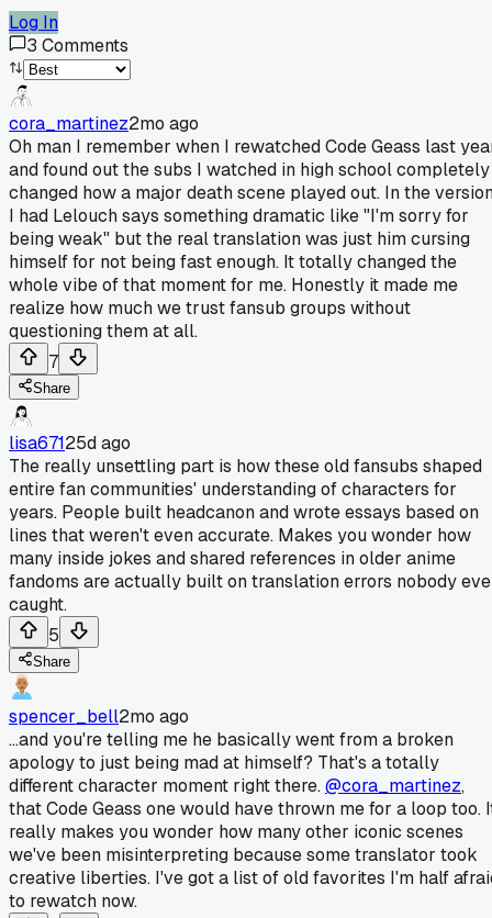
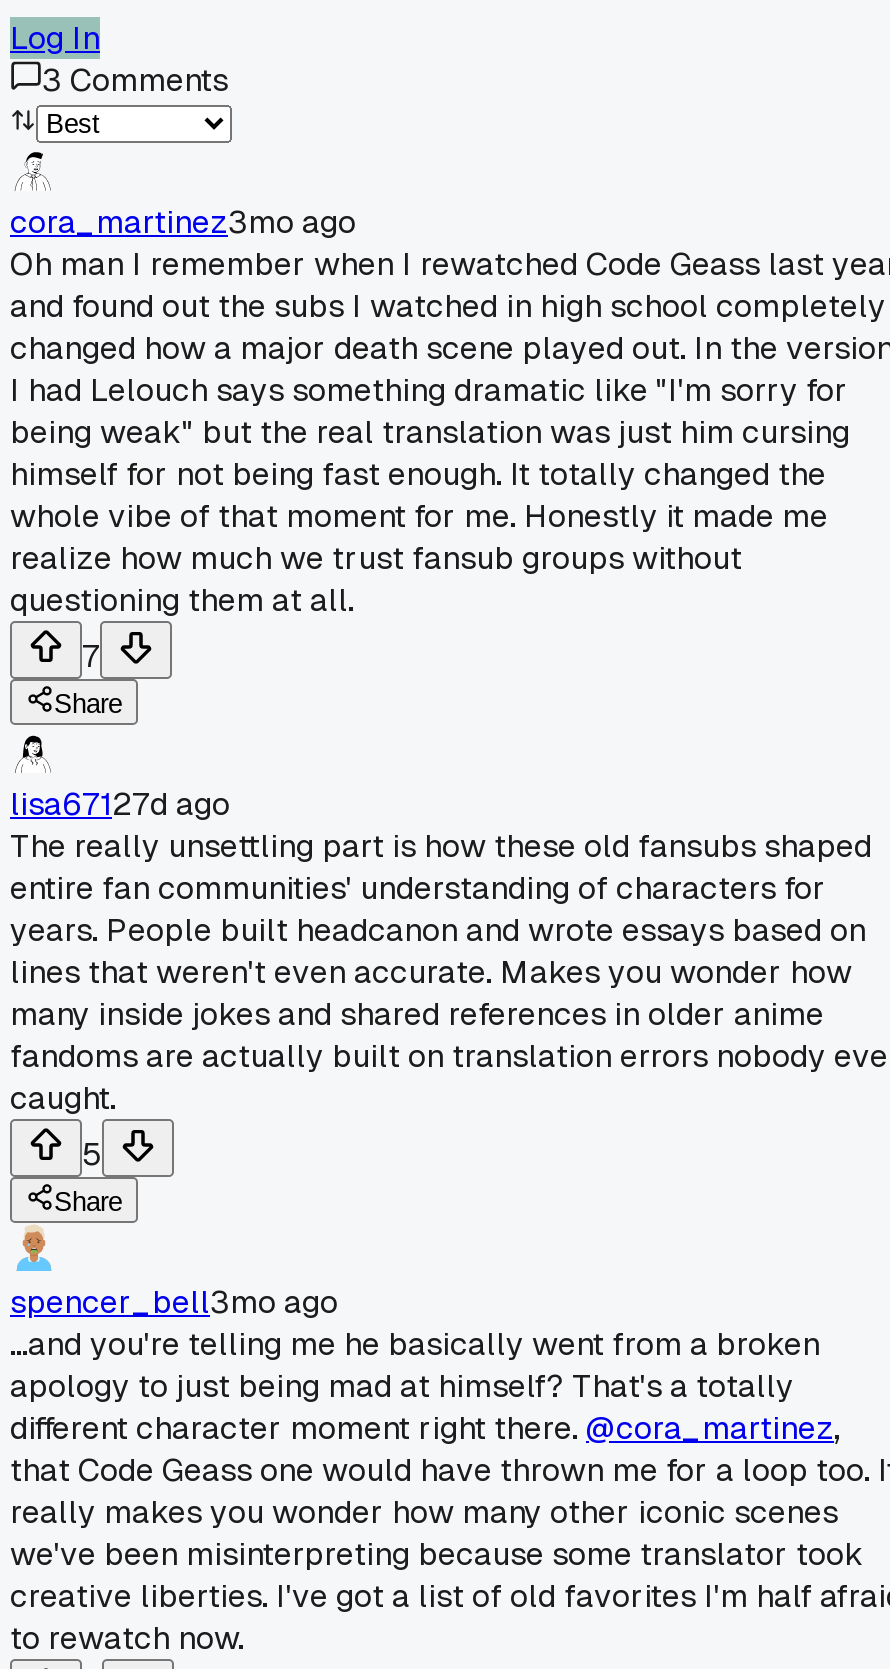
- cora_martinez2mo ago
+ cora_martinez3mo ago

- lisa67125d ago
+ lisa67127d ago

- spencer_bell2mo ago
+ spencer_bell3mo ago
